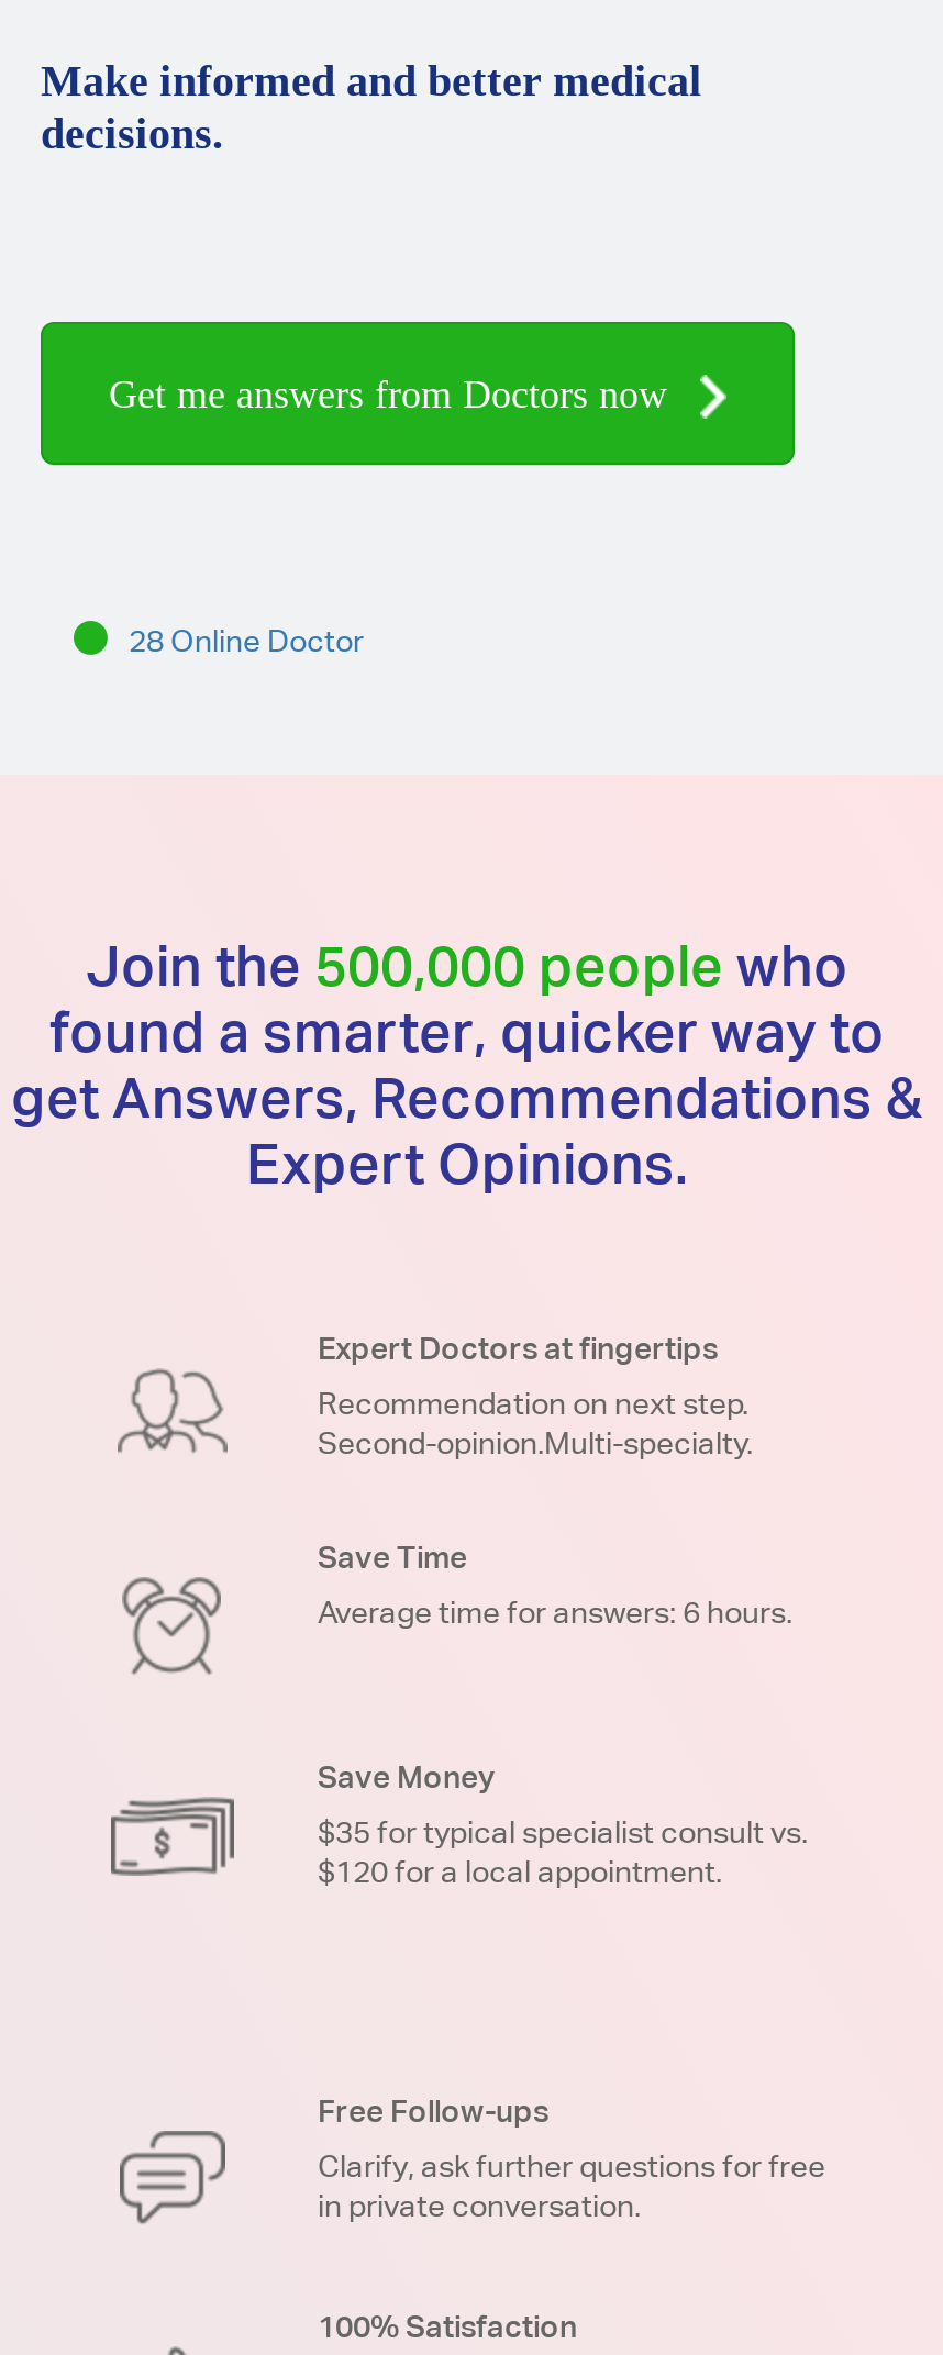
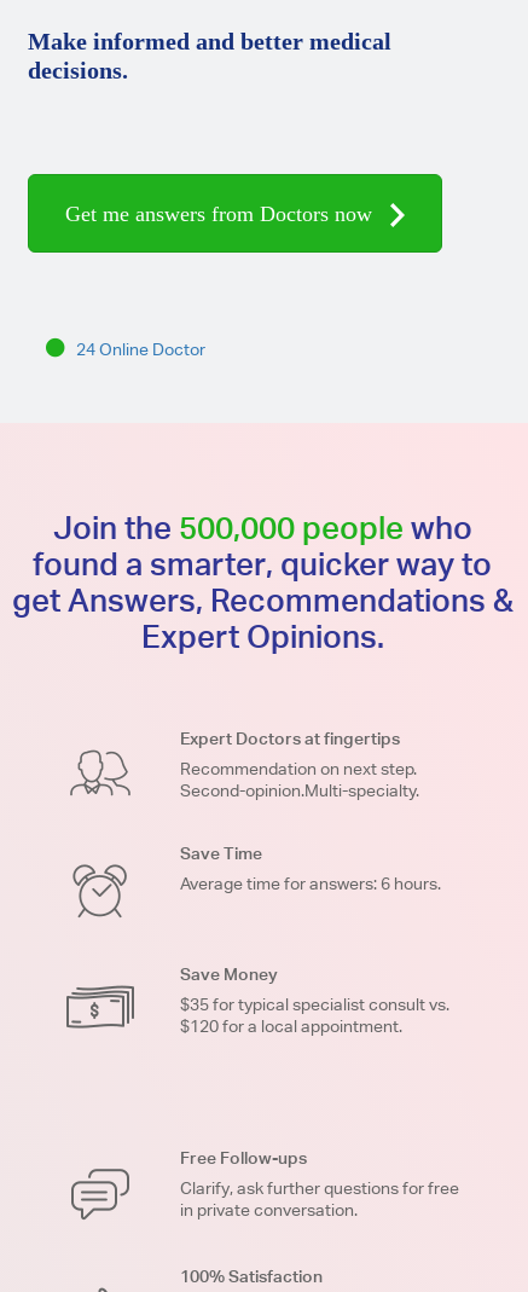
- 28 Online Doctor
+ 24 Online Doctor
